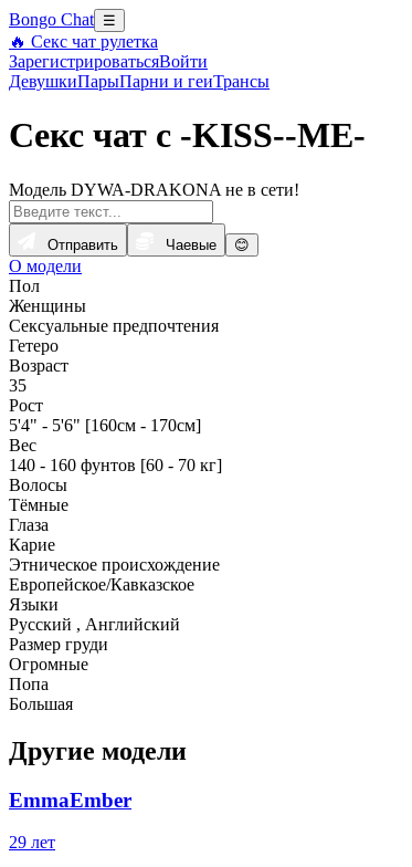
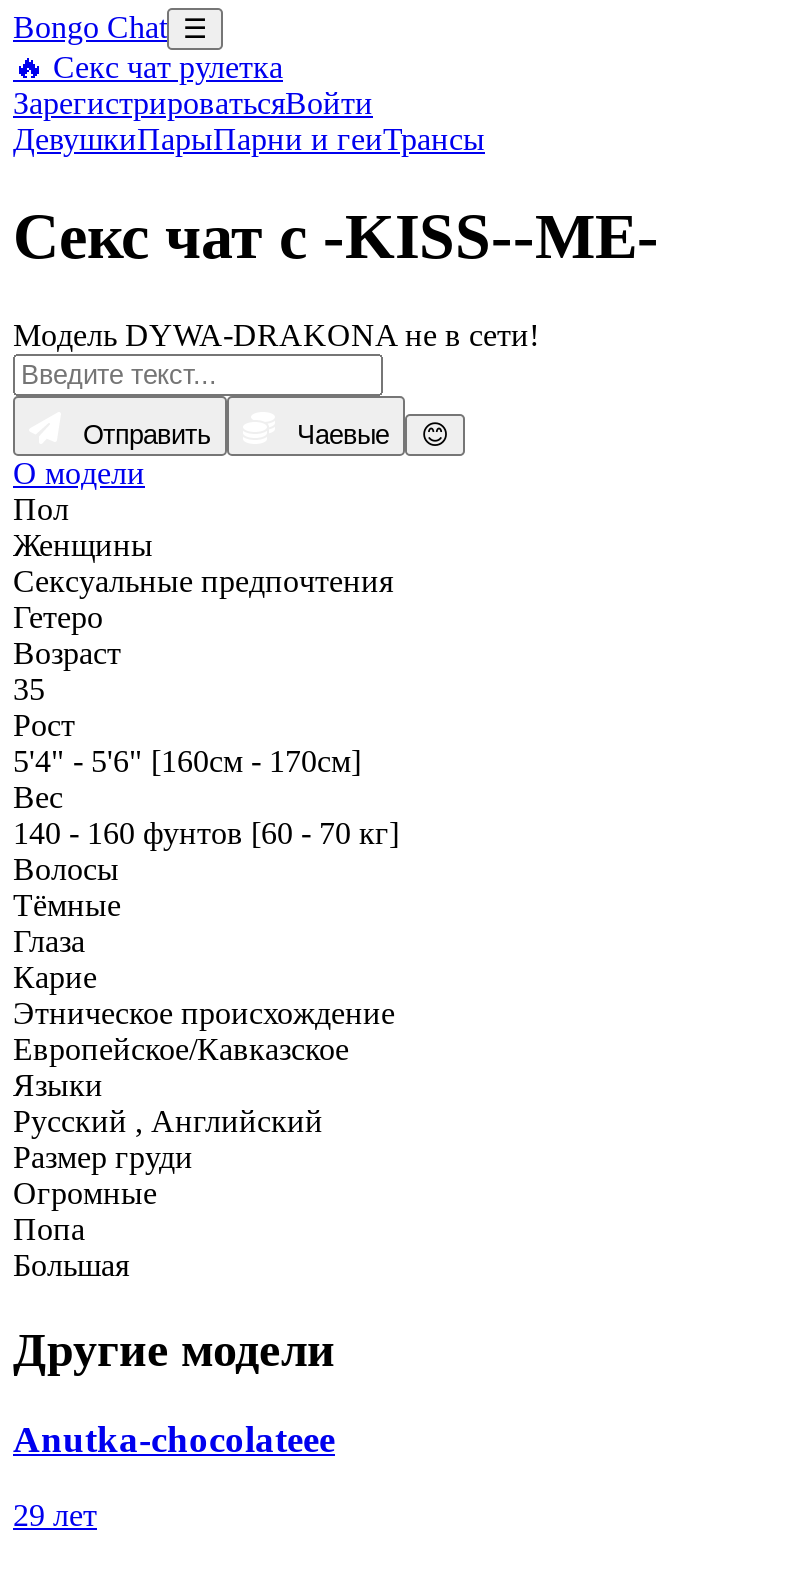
- EmmaEmber
+ Anutka-chocolateee
